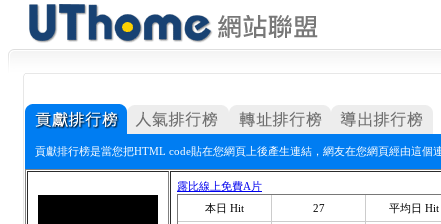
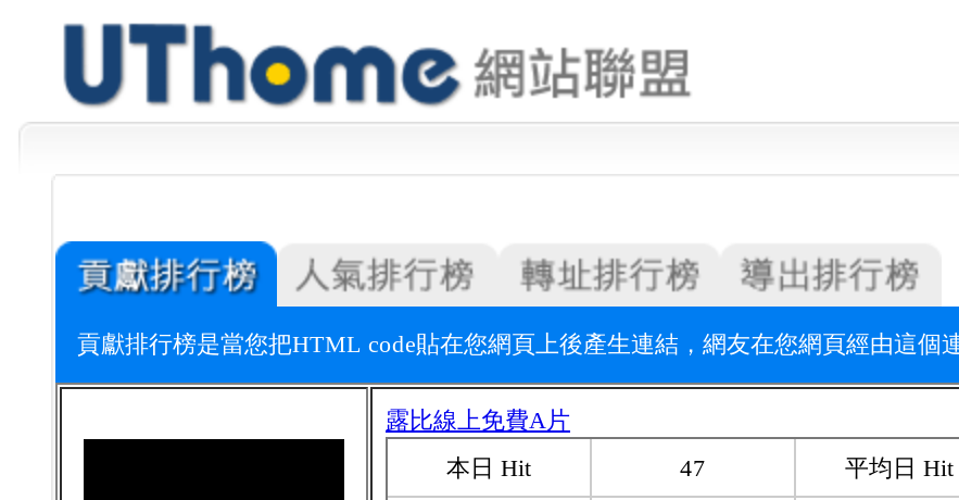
- 27
+ 47
